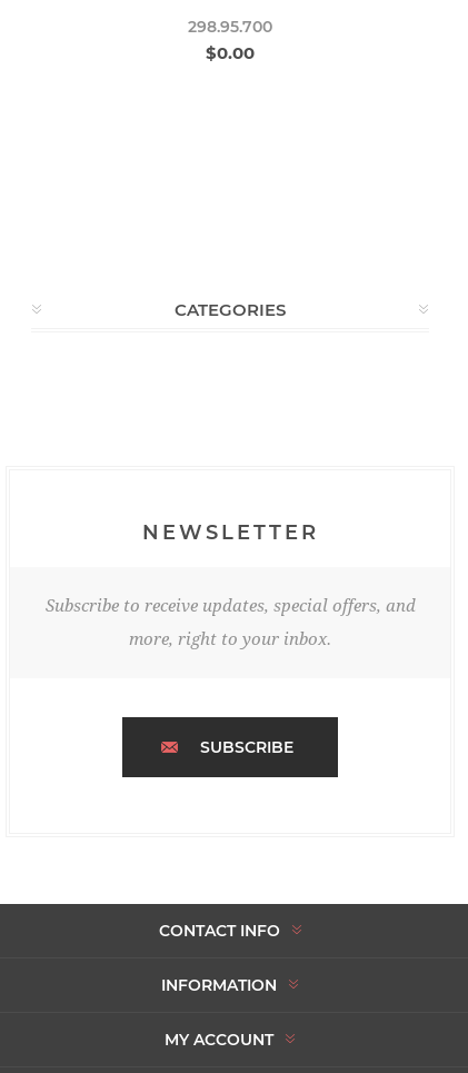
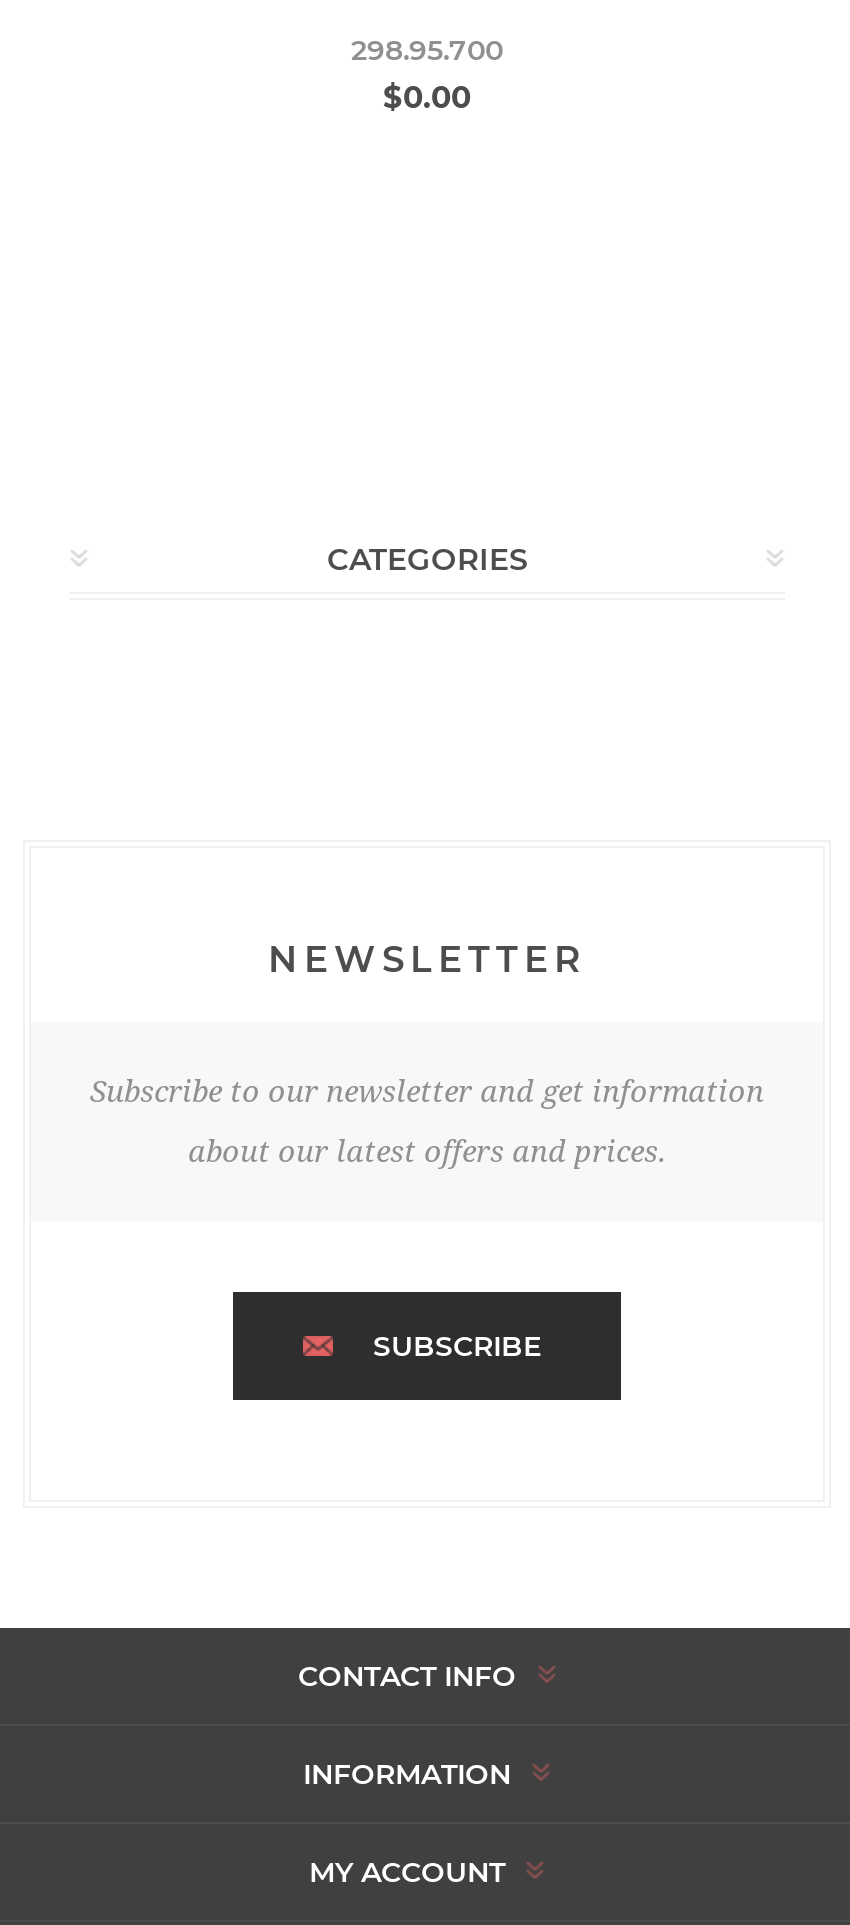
- Subscribe to receive updates, special offers, and
+ Subscribe to our newsletter and get information

- more, right to your inbox.
+ about our latest offers and prices.
